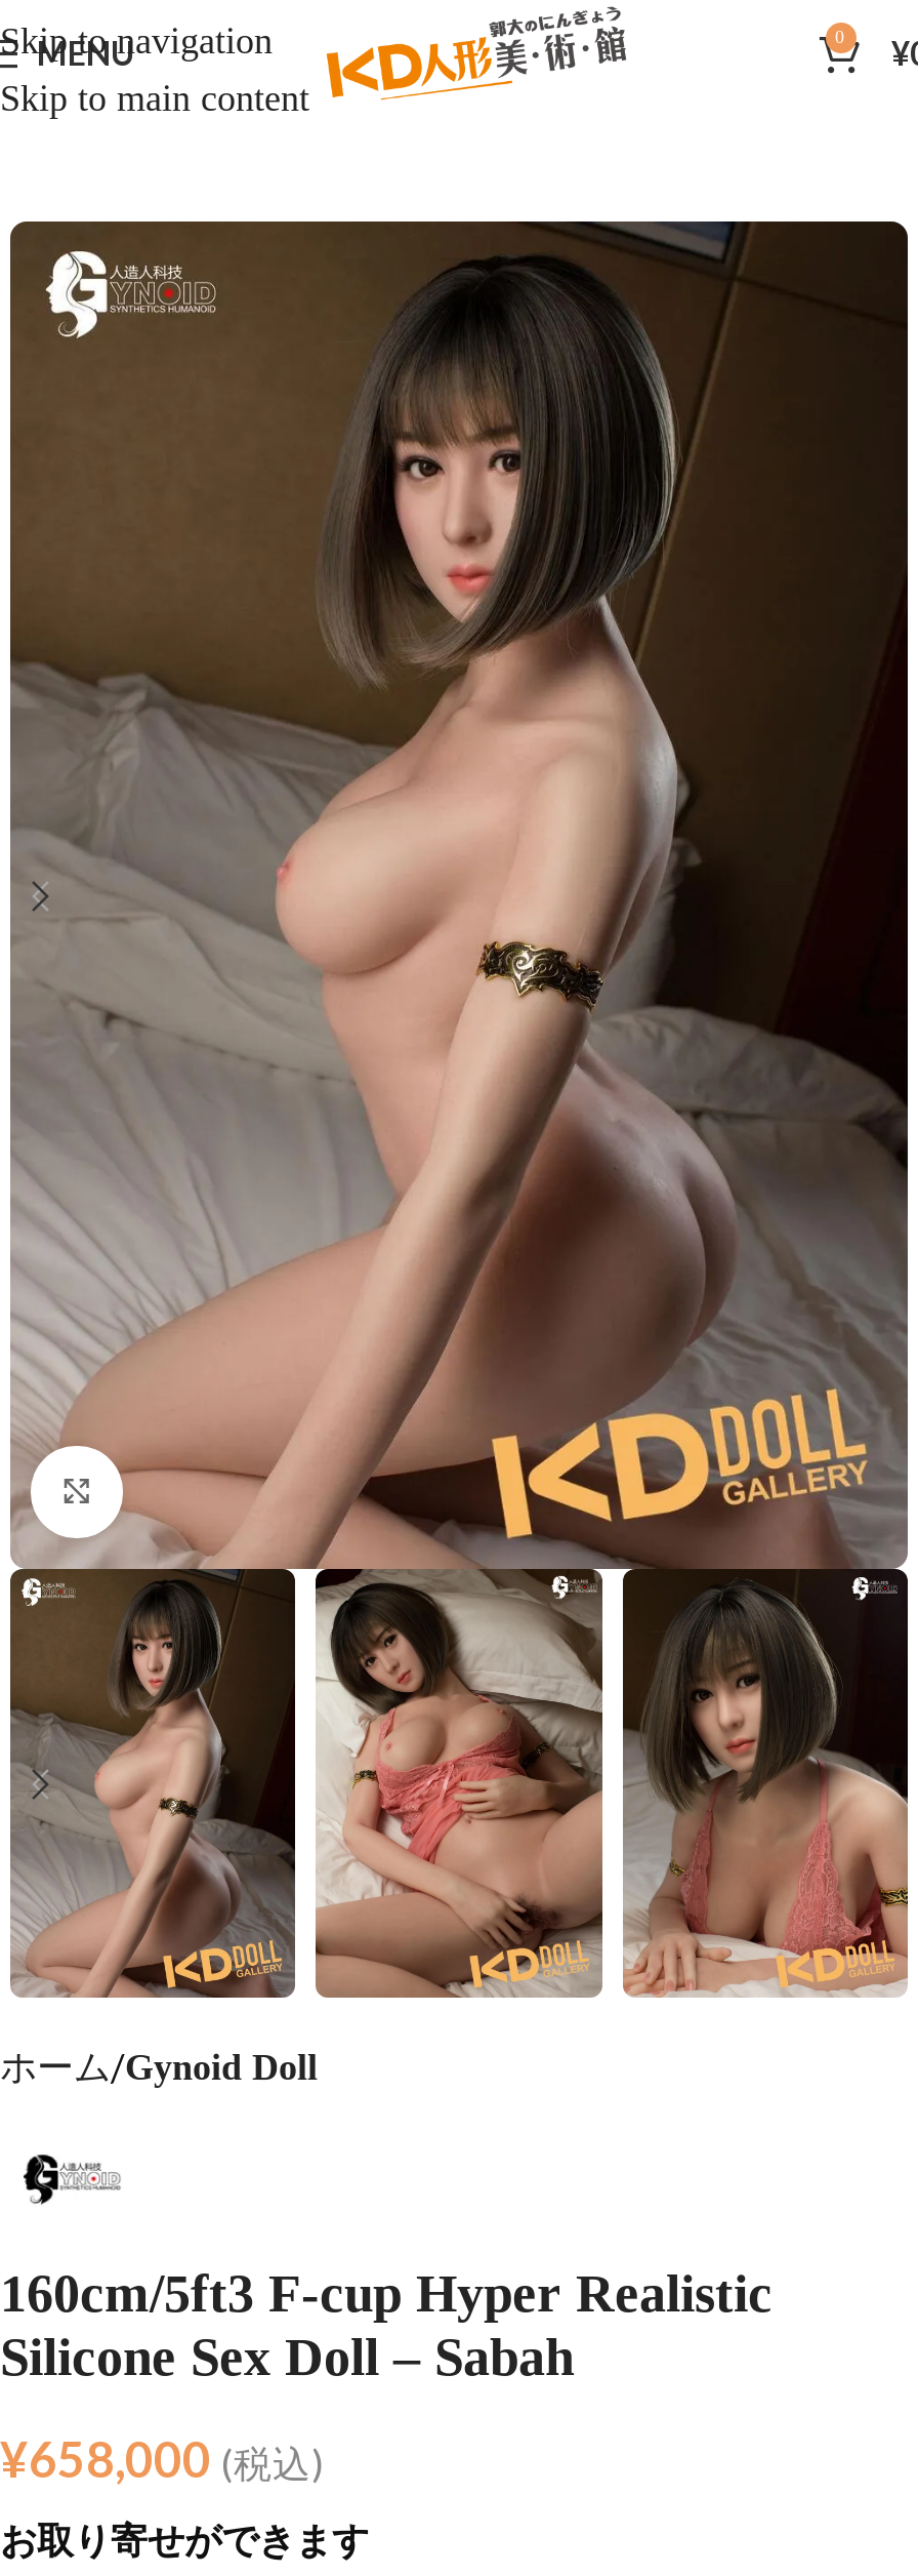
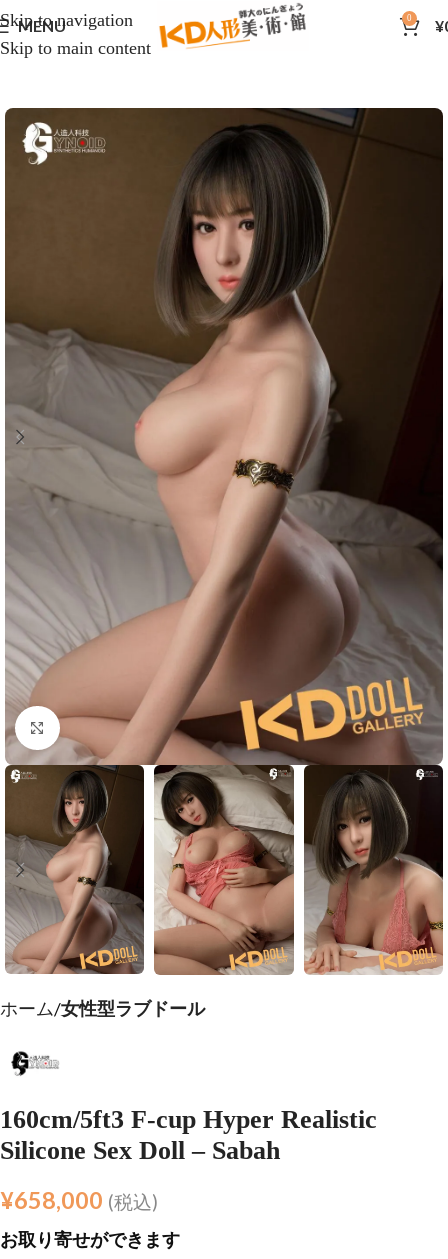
- ホーム Gynoid Doll
+ ホーム 女性型ラブドール
